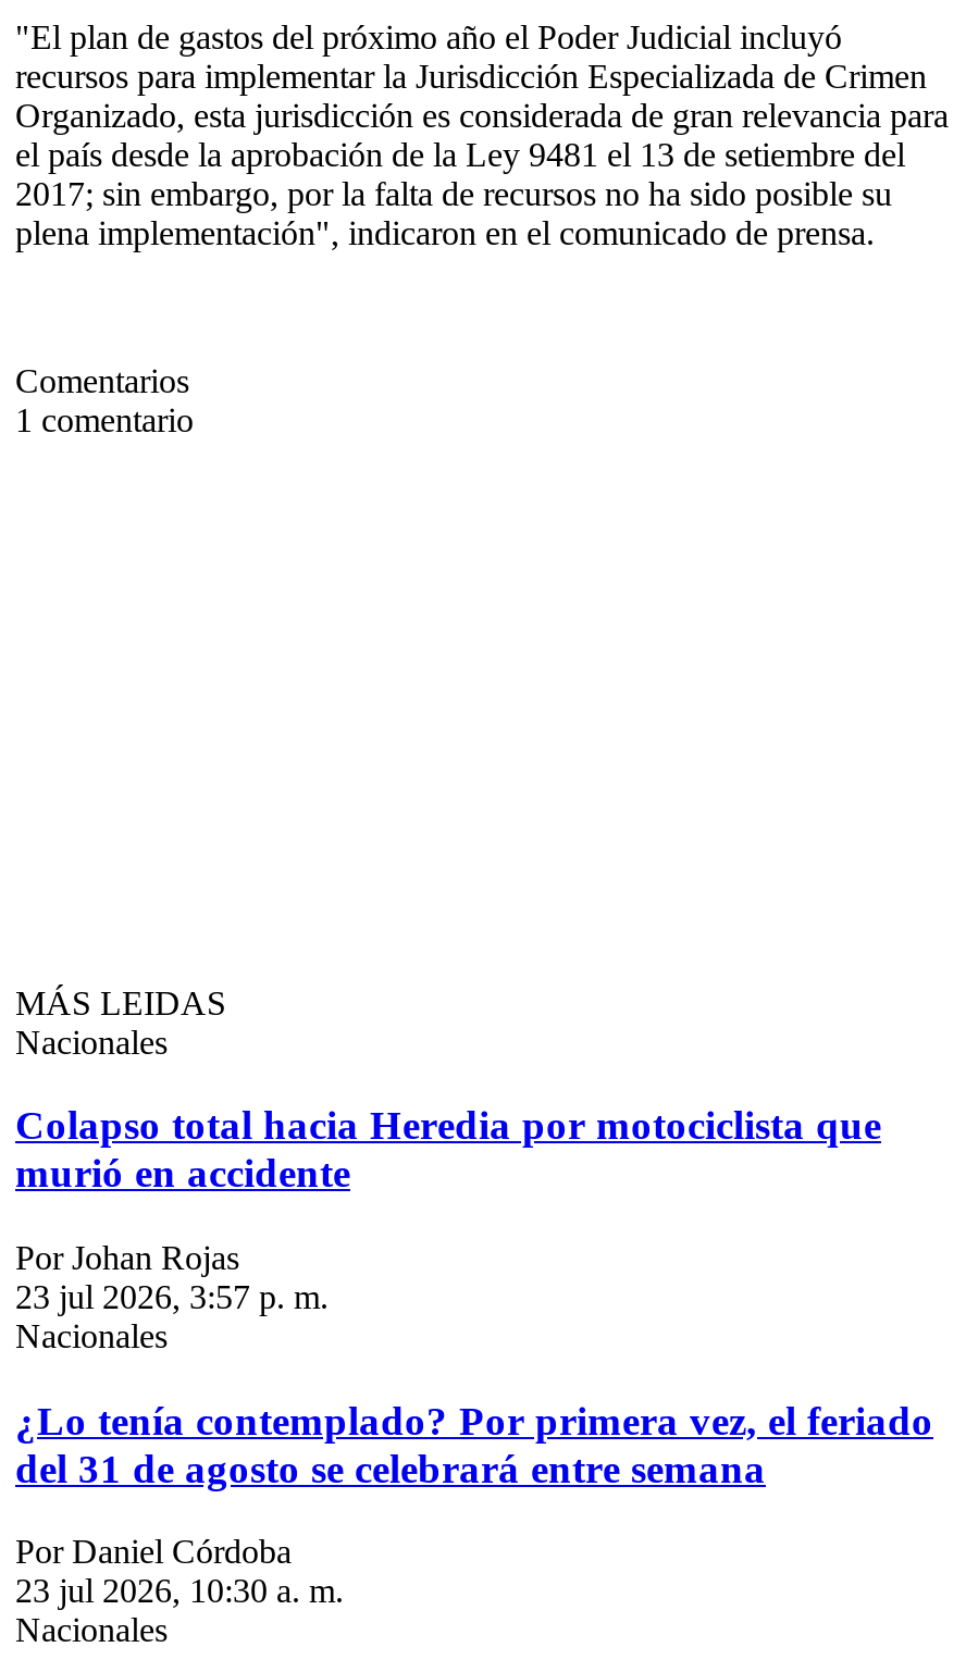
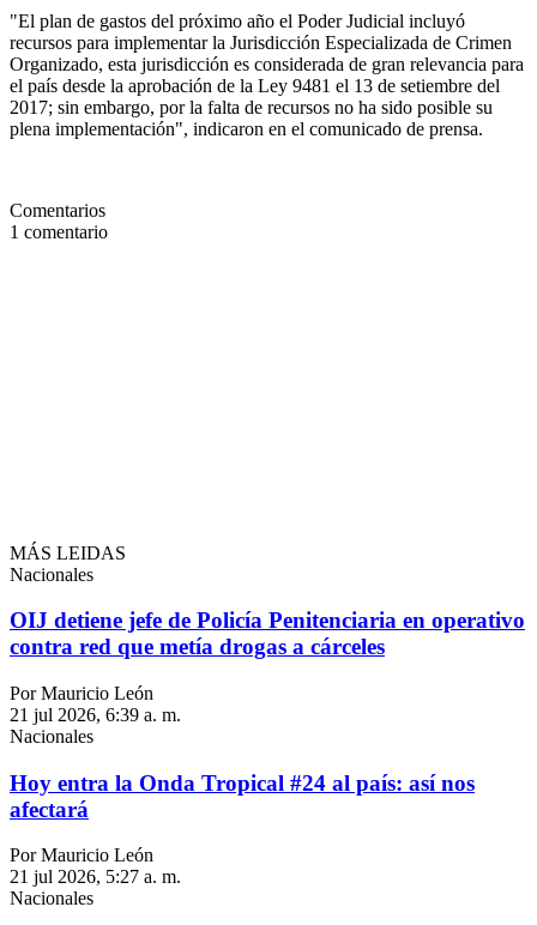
- Colapso total hacia Heredia por motociclista que
- murió en accidente
+ OIJ detiene jefe de Policía Penitenciaria en operativo
+ contra red que metía drogas a cárceles

- Por Johan Rojas
- 23 jul 2026, 3:57 p. m.
+ Por Mauricio León
+ 21 jul 2026, 6:39 a. m.

- ¿Lo tenía contemplado? Por primera vez, el feriado
- del 31 de agosto se celebrará entre semana
+ Hoy entra la Onda Tropical #24 al país: así nos
+ afectará

- Por Daniel Córdoba
- 23 jul 2026, 10:30 a. m.
+ Por Mauricio León
+ 21 jul 2026, 5:27 a. m.
